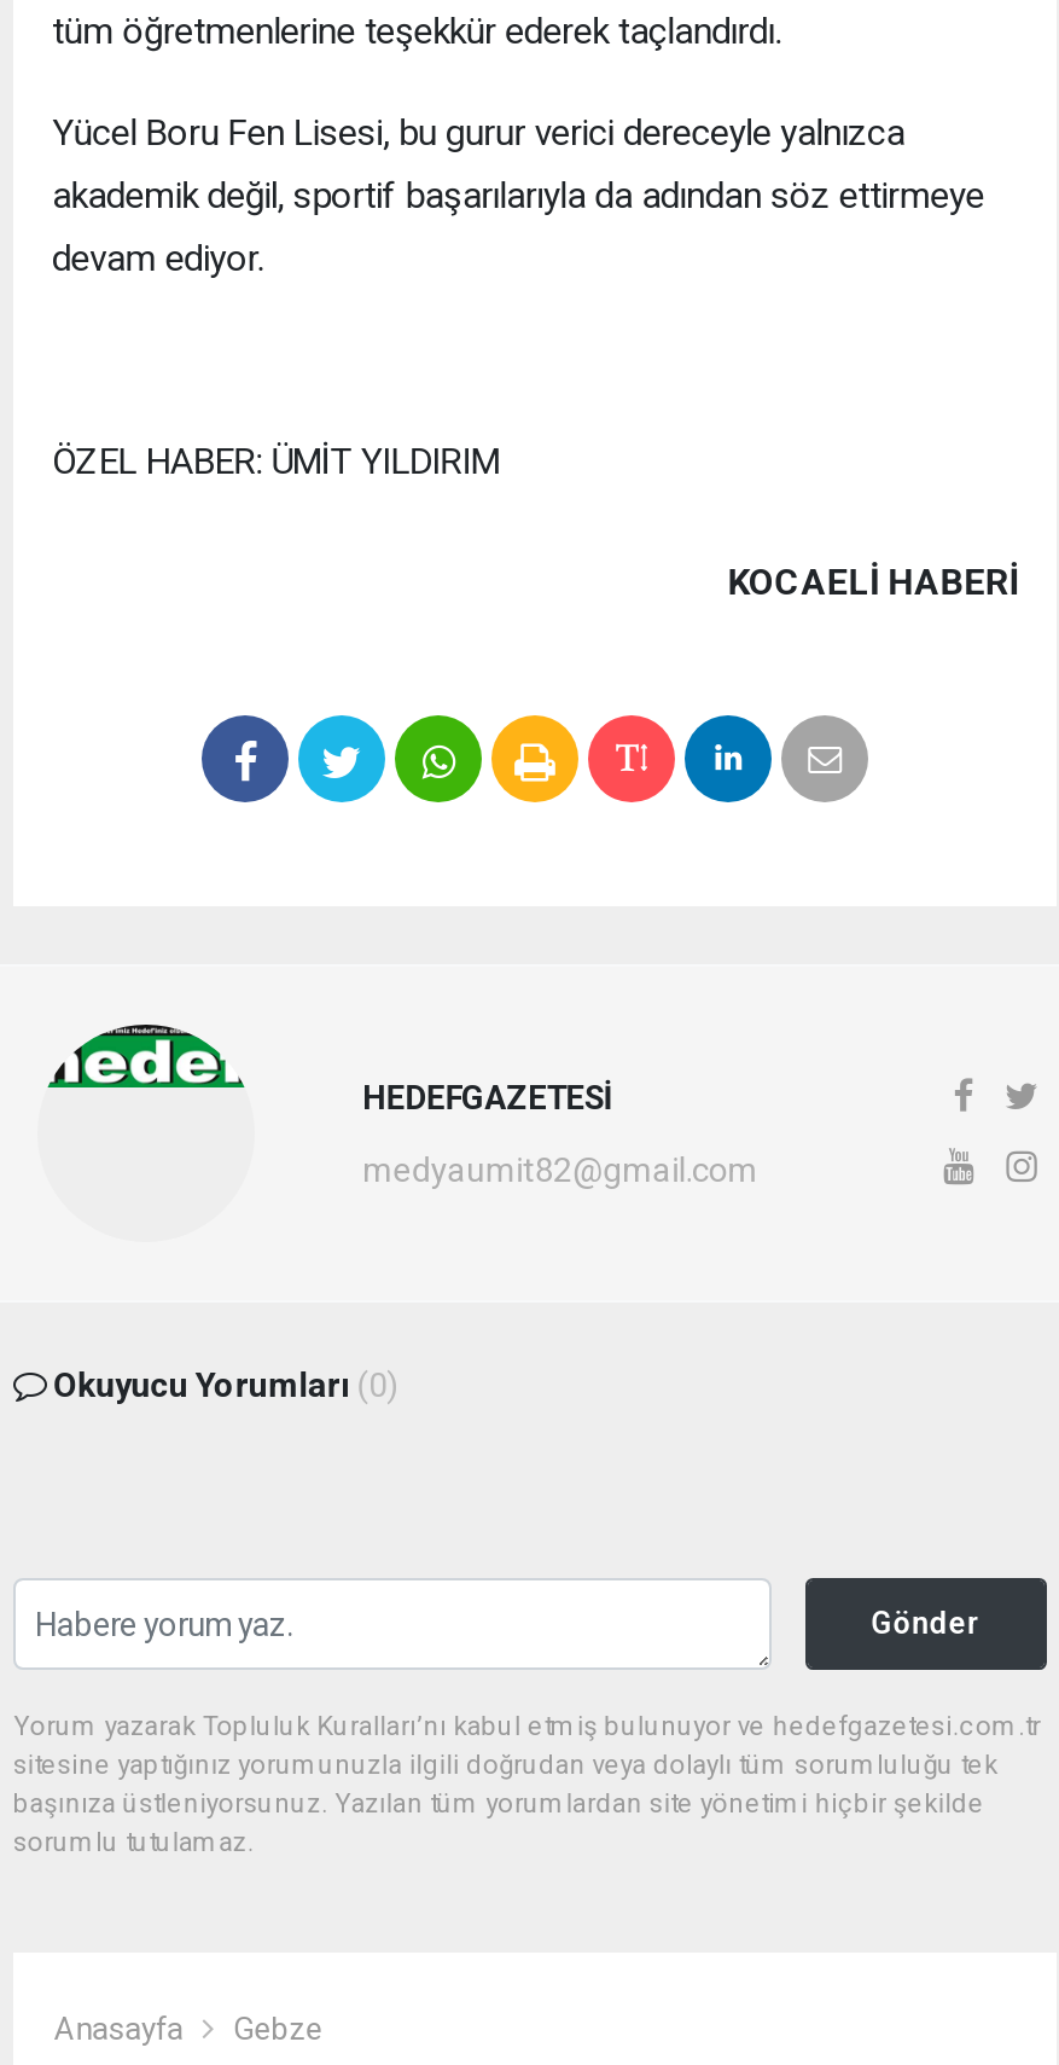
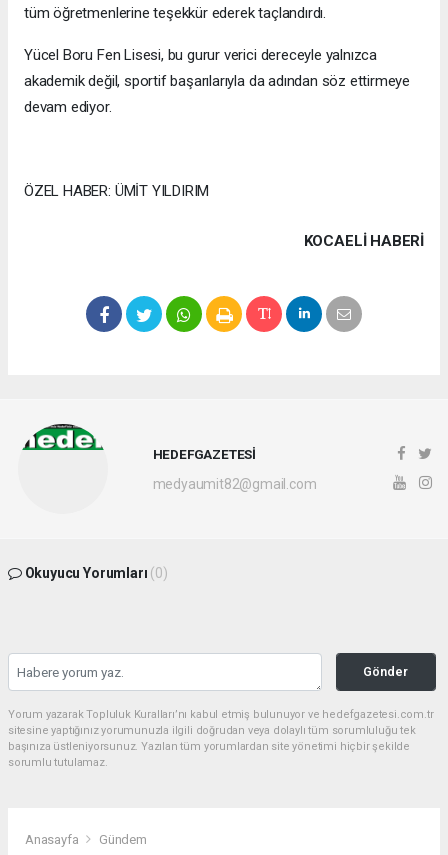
- Gebze
+ Gündem
